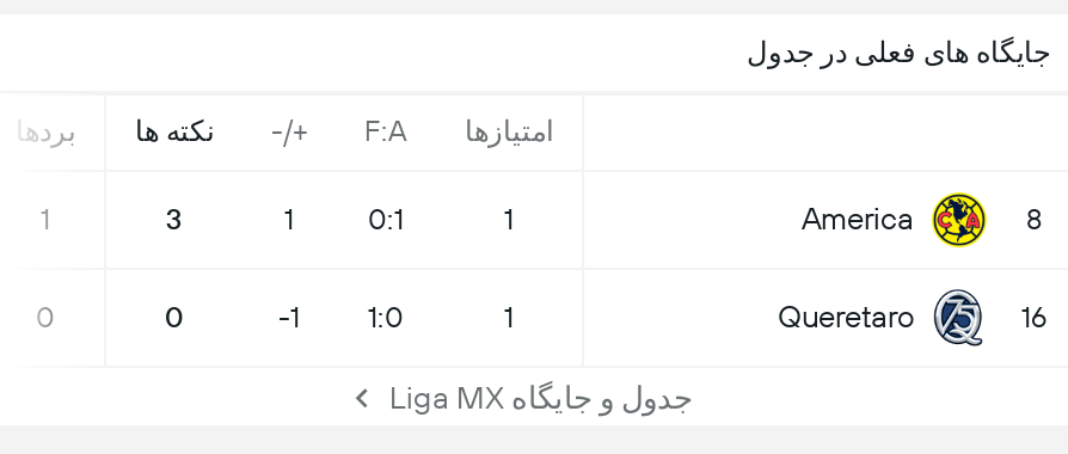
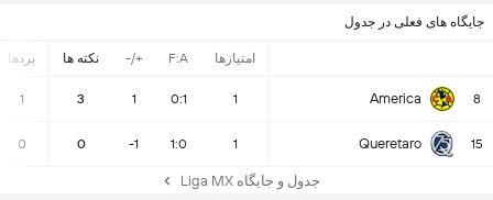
- 16
+ 15
